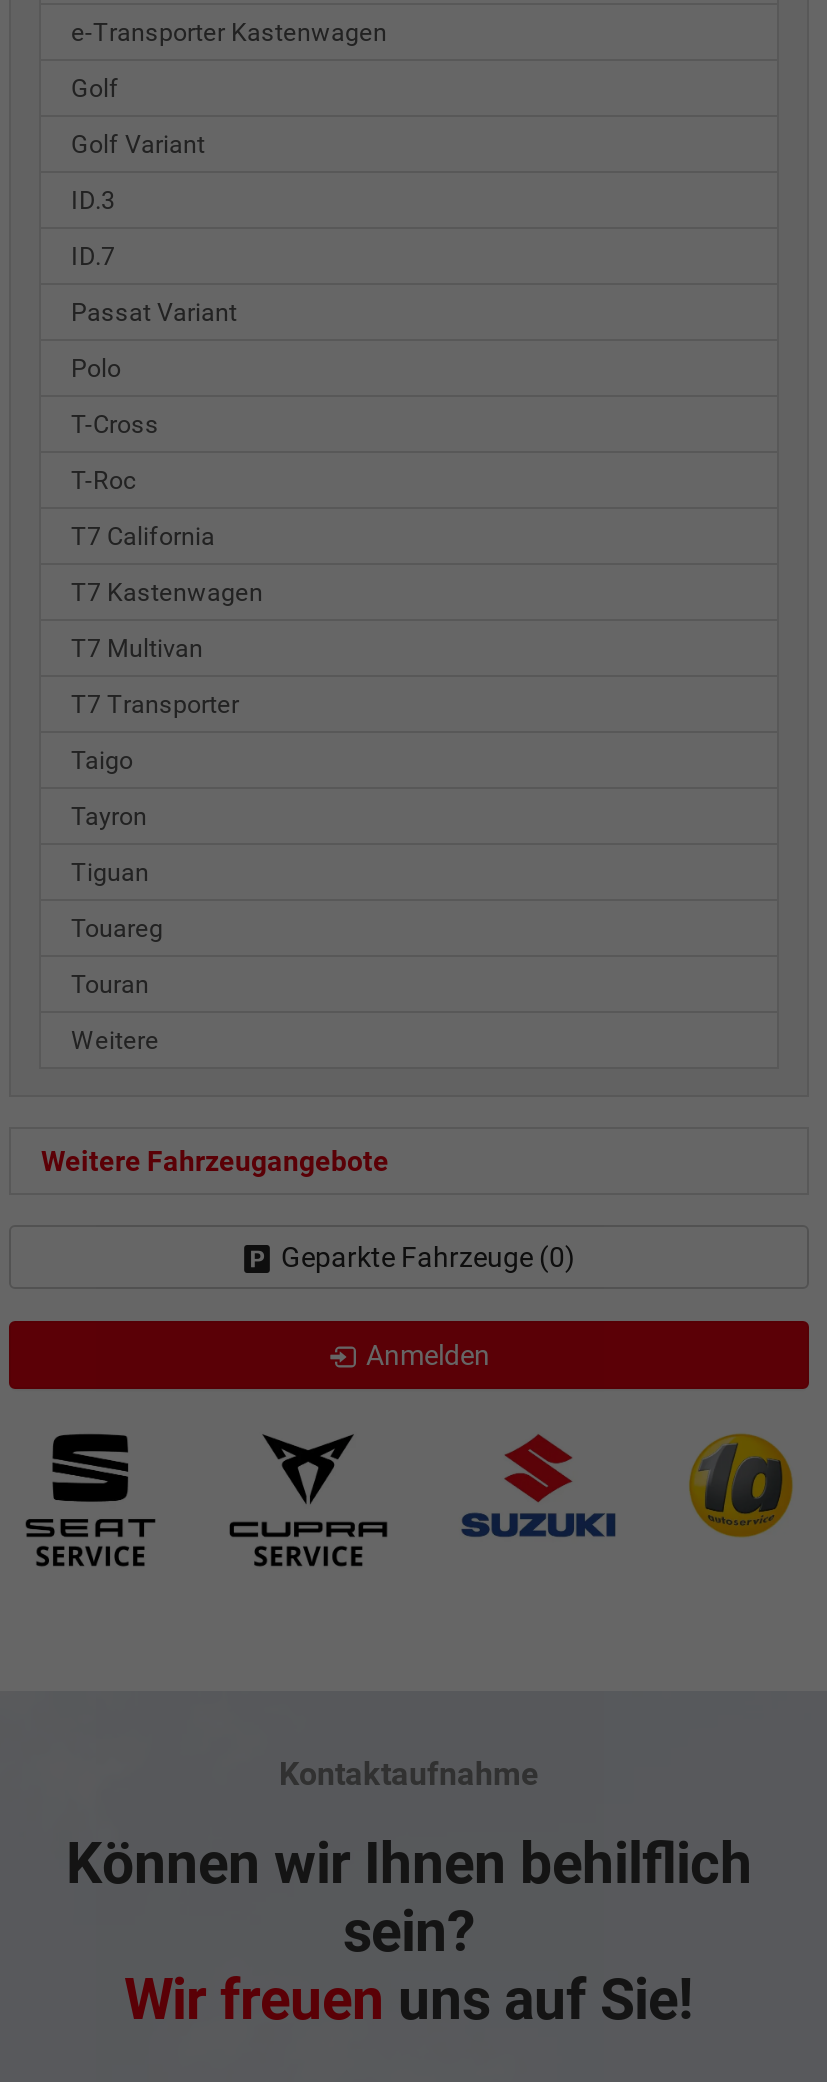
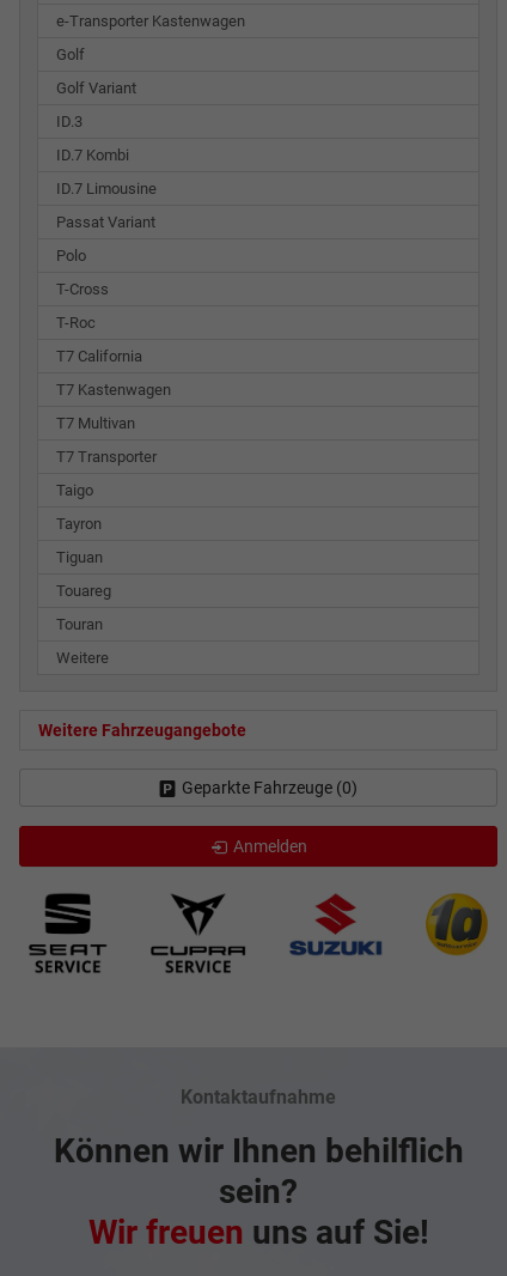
- ID.7
+ ID.7 Kombi
+ ID.7 Limousine
